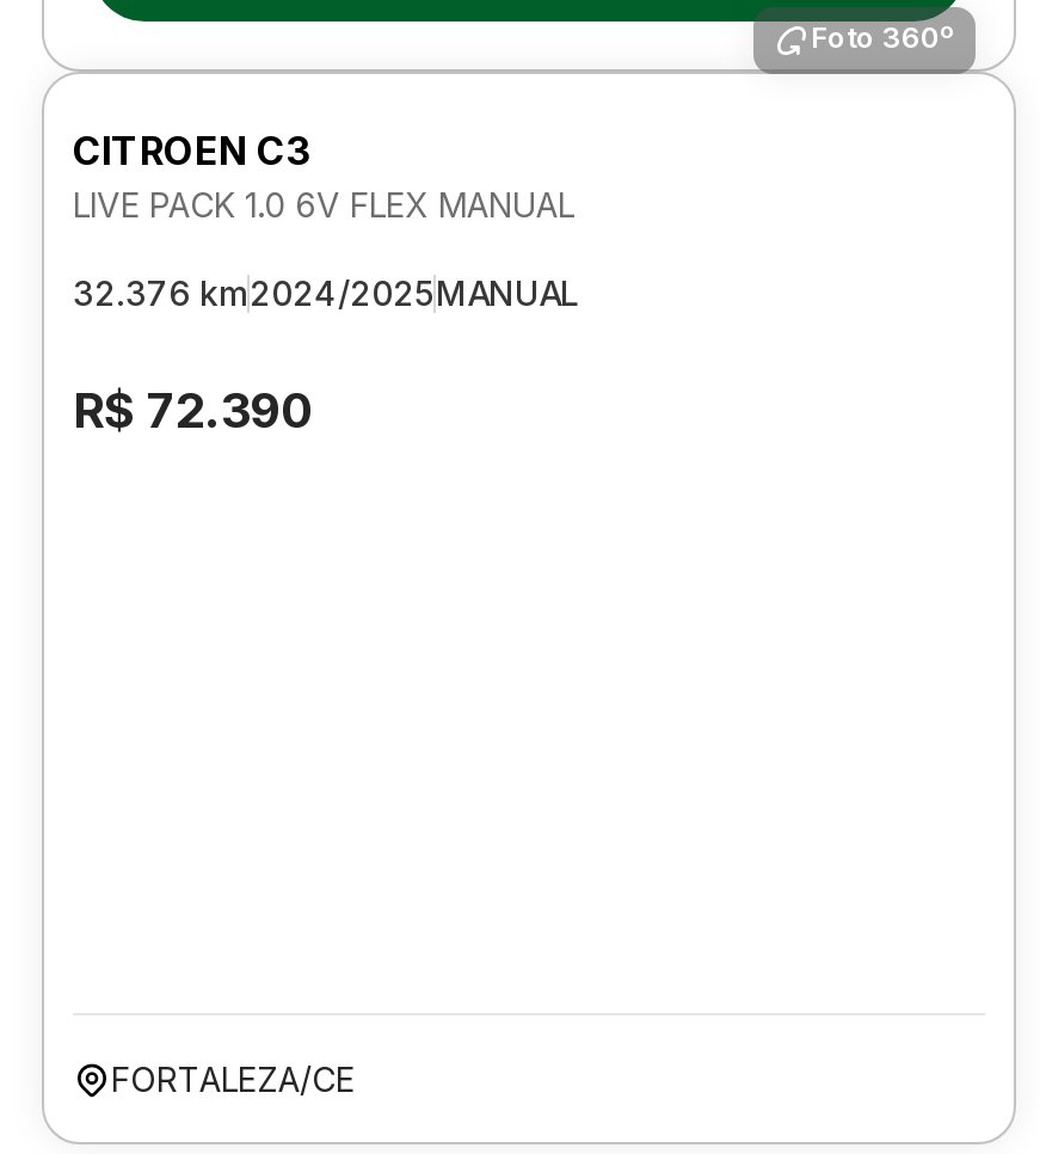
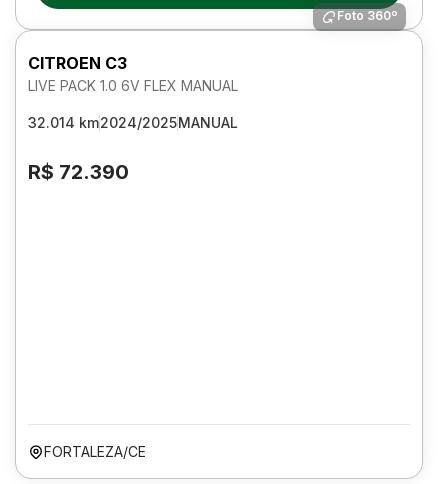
- 32.376 km2024/2025MANUAL
+ 32.014 km2024/2025MANUAL
